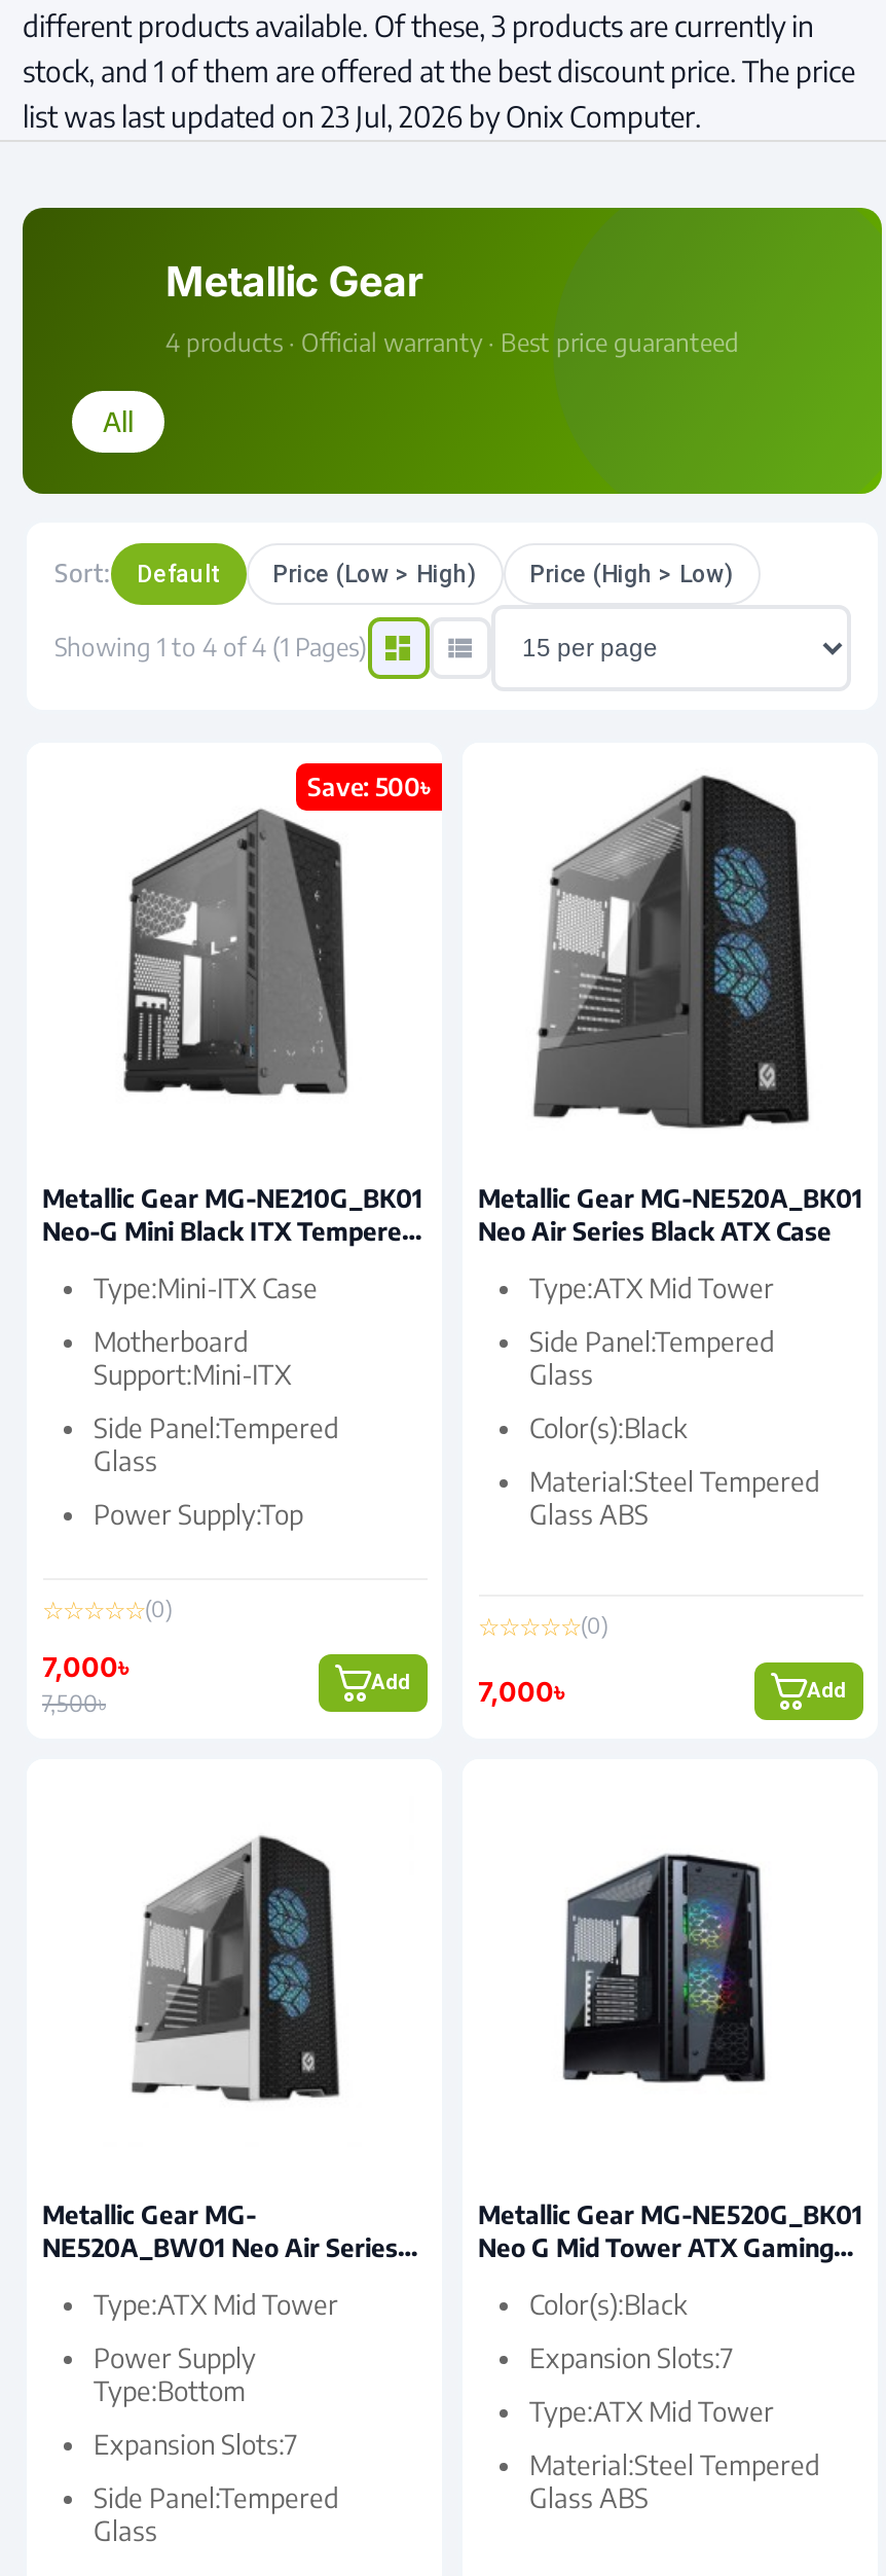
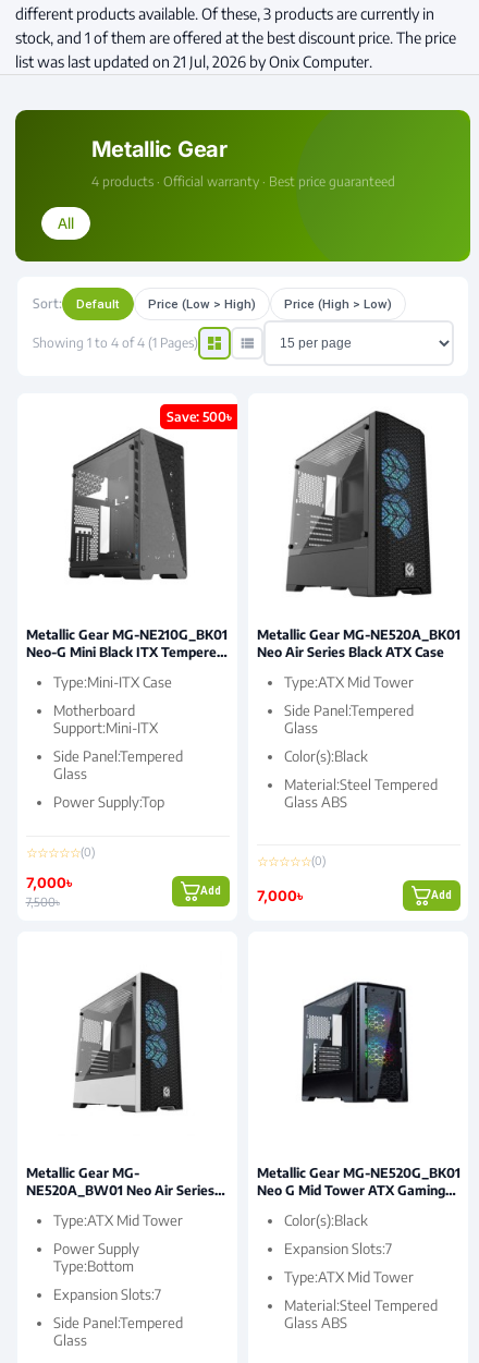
- list was last updated on 23 Jul, 2026 by Onix Computer.
+ list was last updated on 21 Jul, 2026 by Onix Computer.
